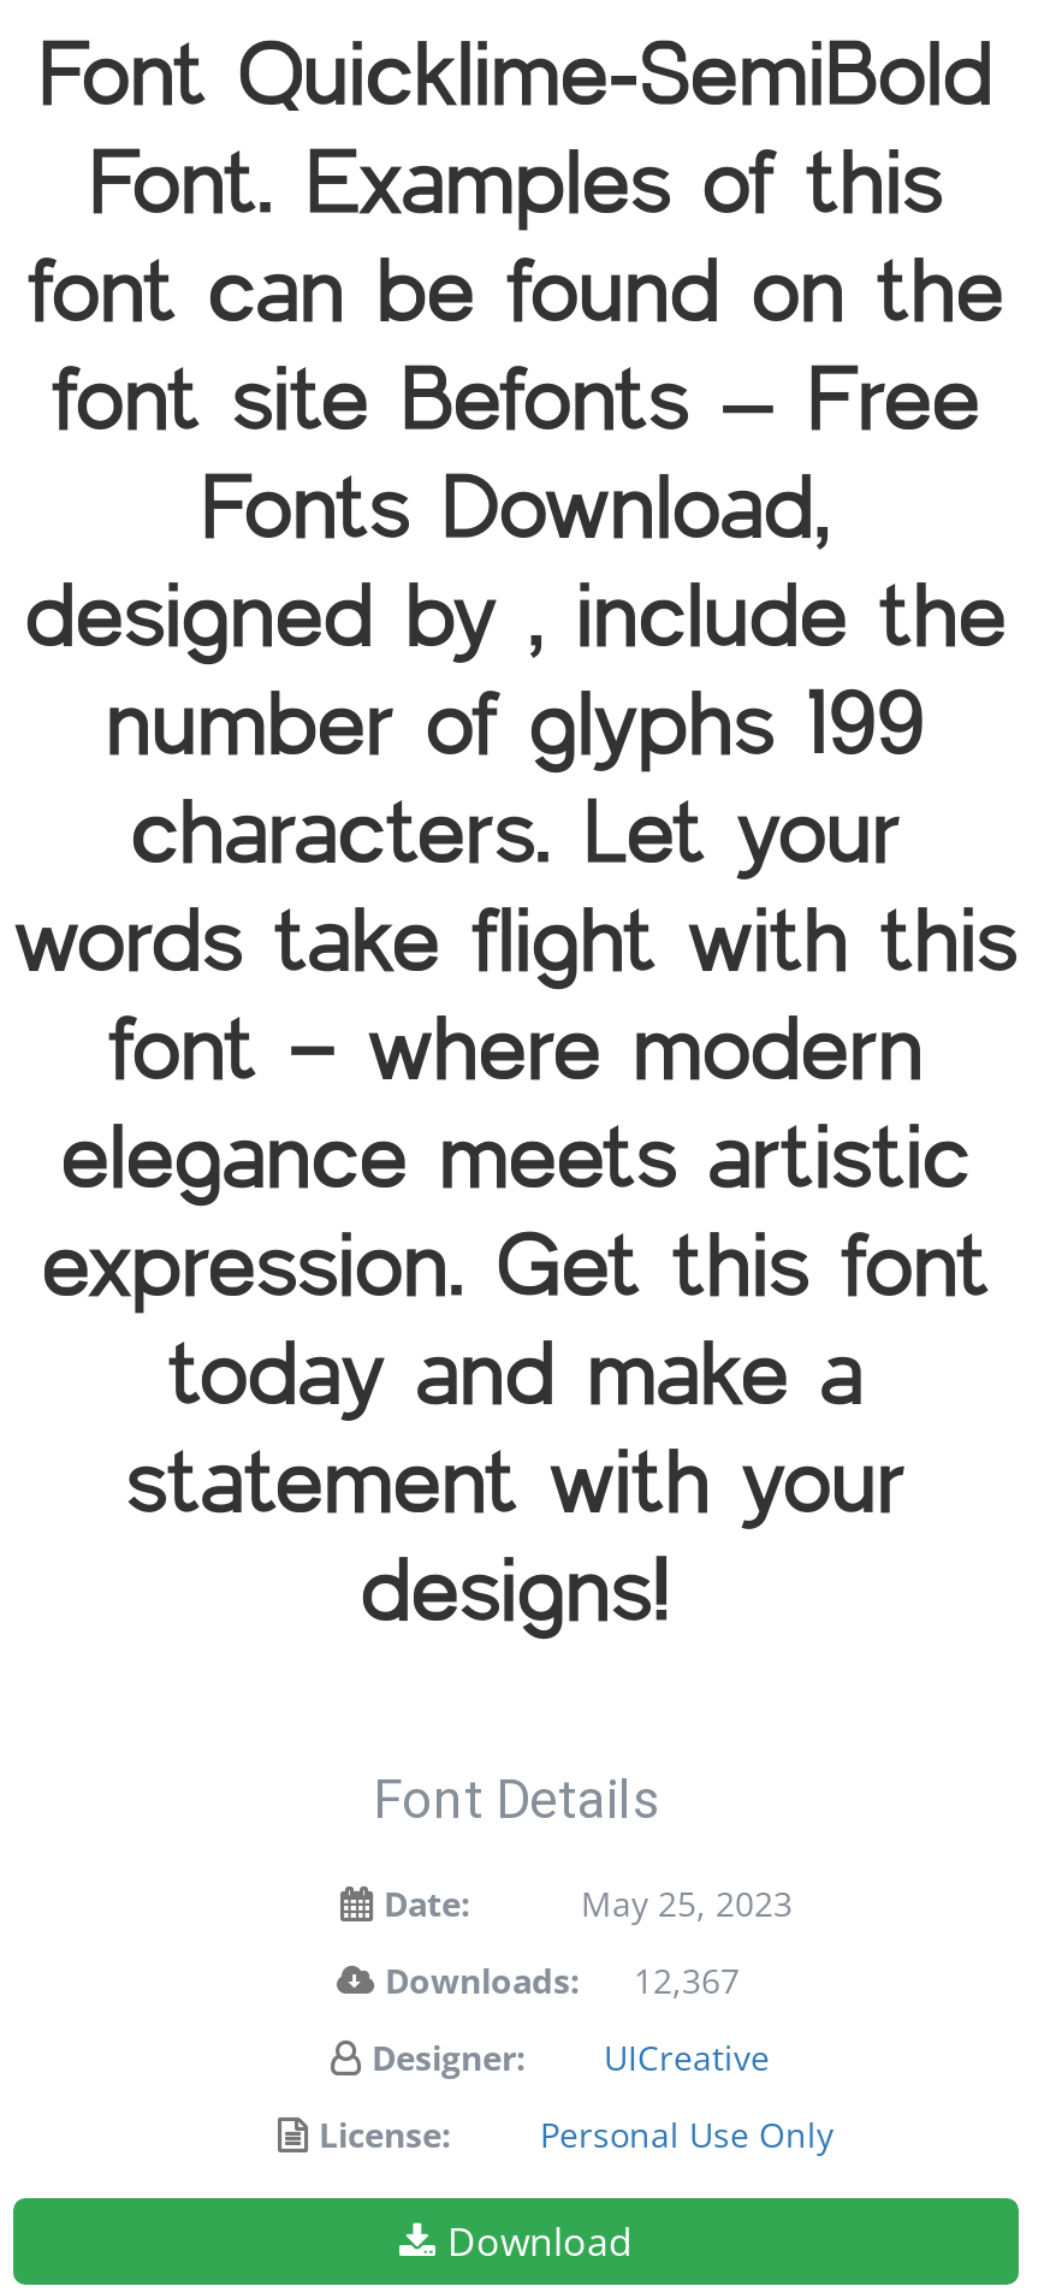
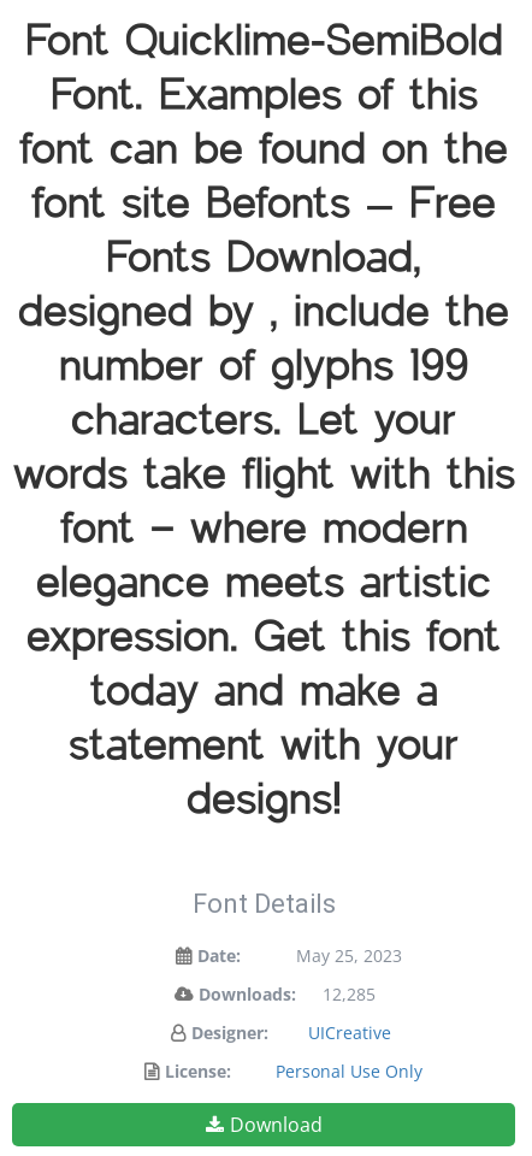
- Downloads: 12,367
+ Downloads: 12,285
